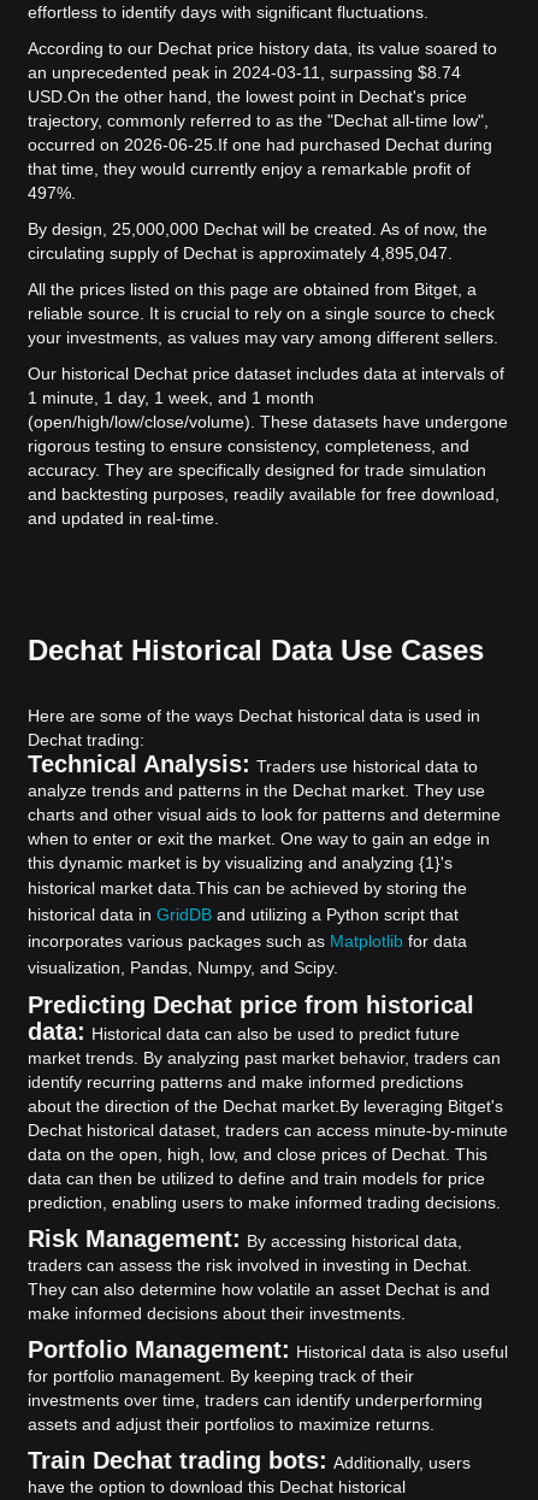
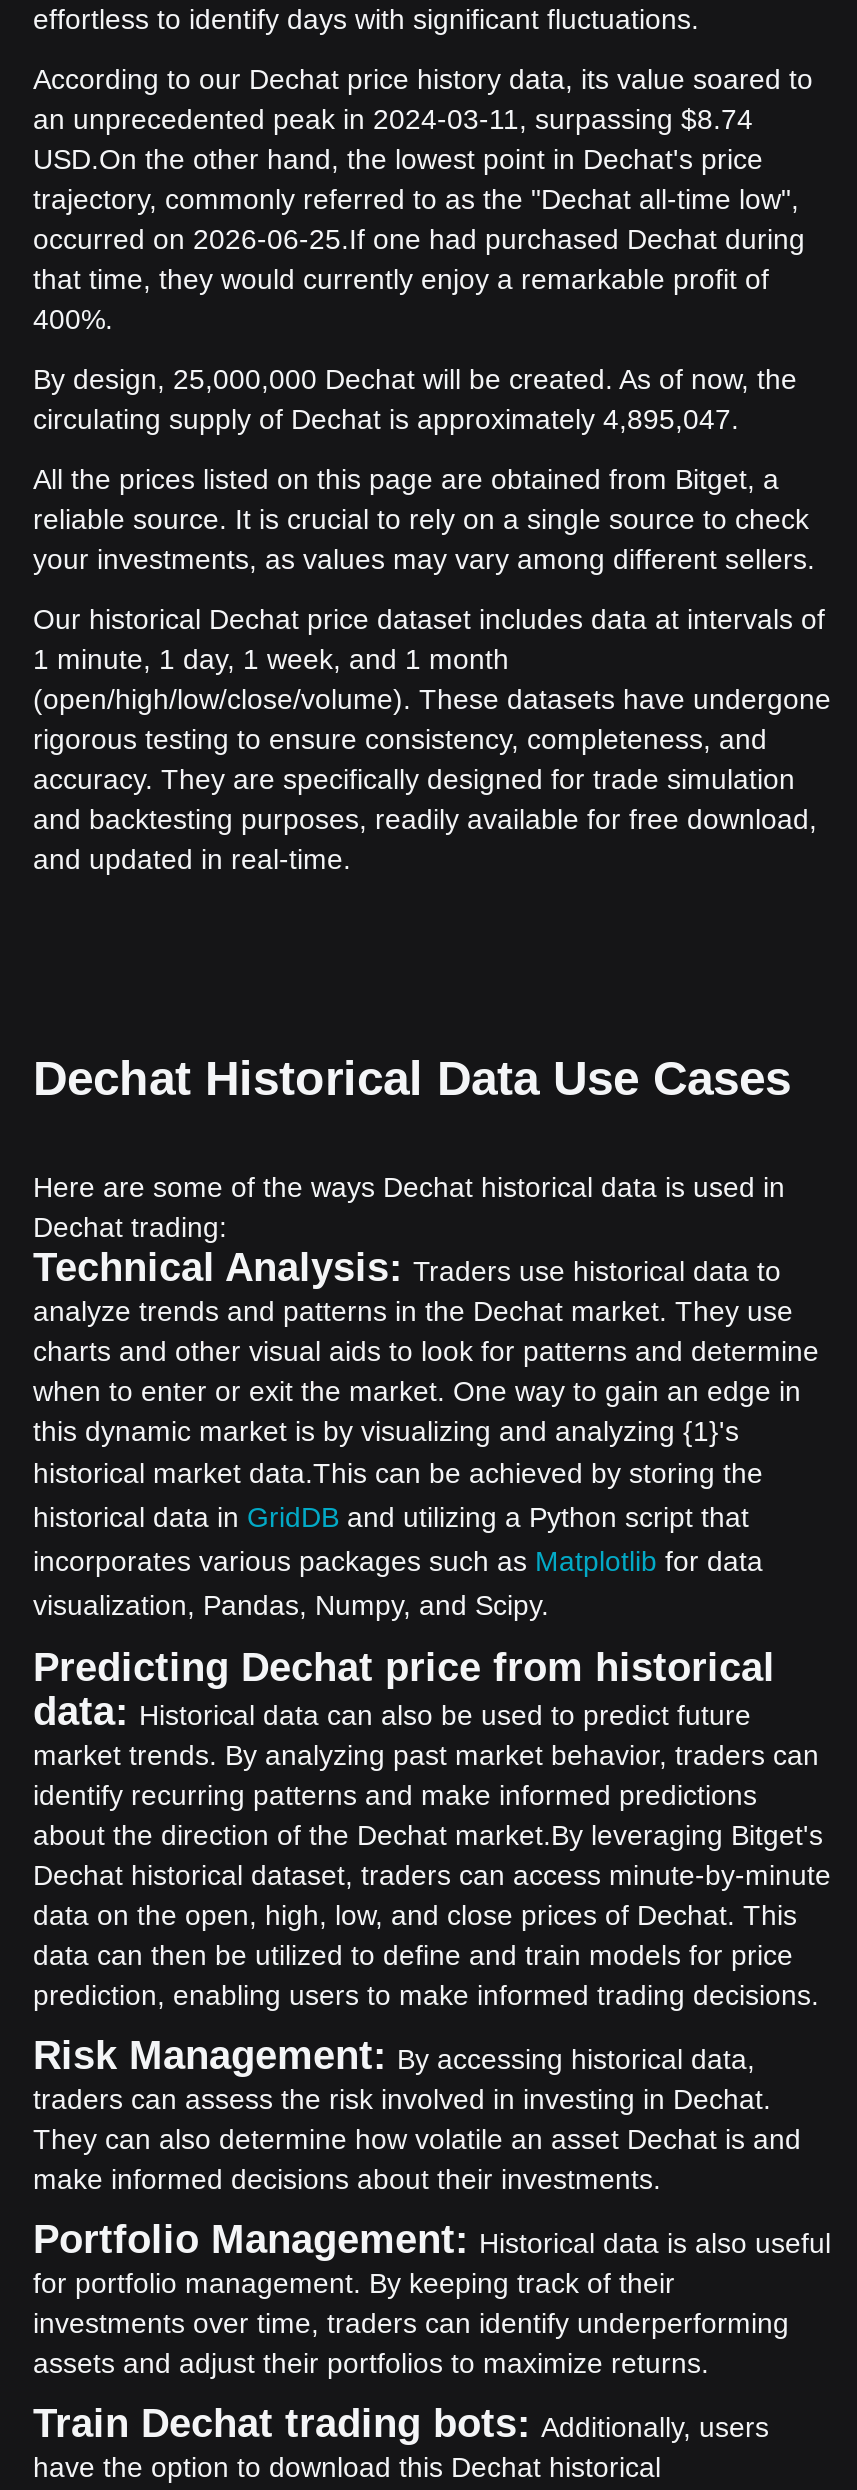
- 497%.
+ 400%.
